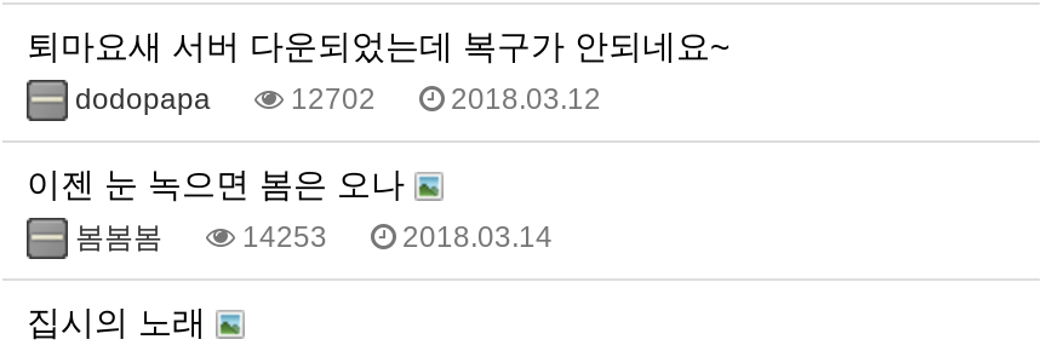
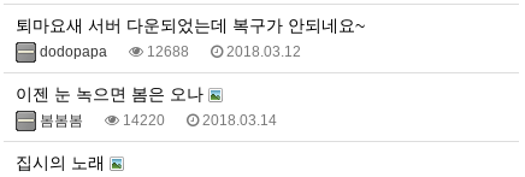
- 12702 2018.03.12
+ 12688 2018.03.12

- 14253 2018.03.14
+ 14220 2018.03.14
